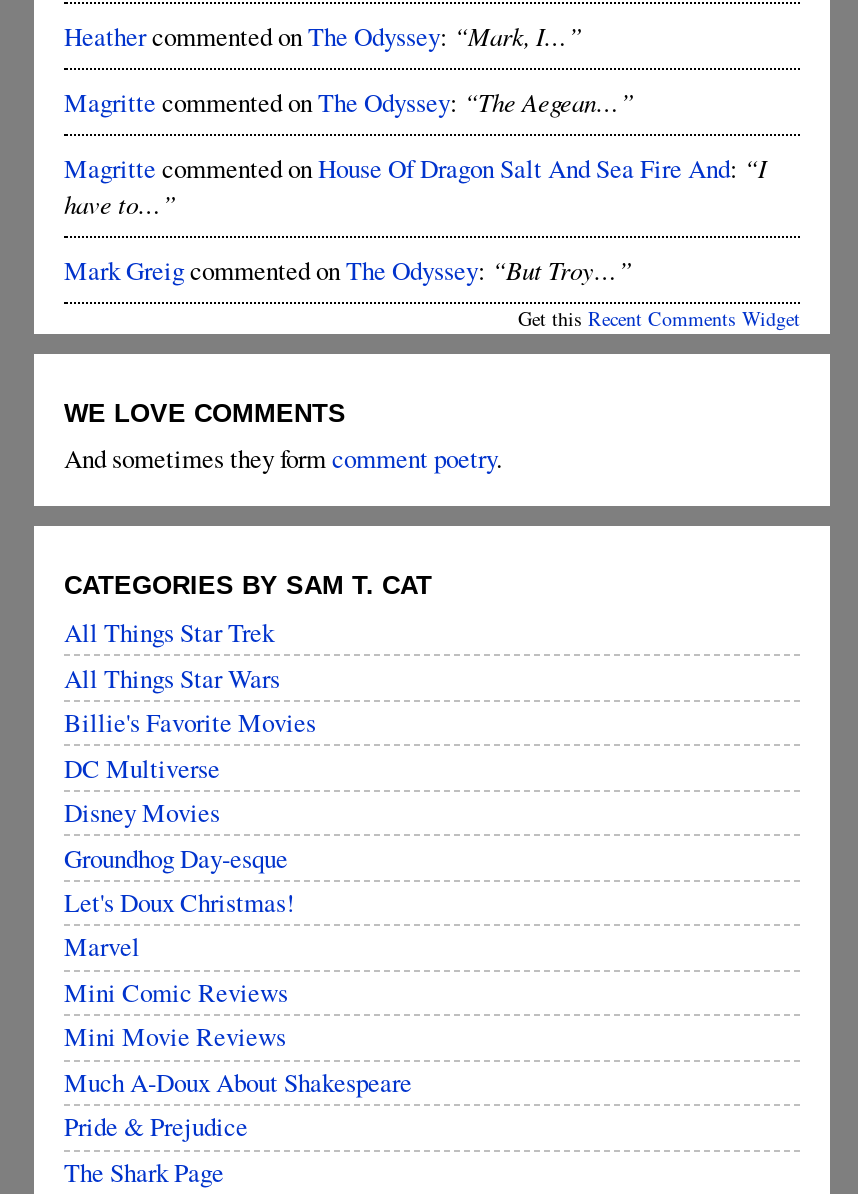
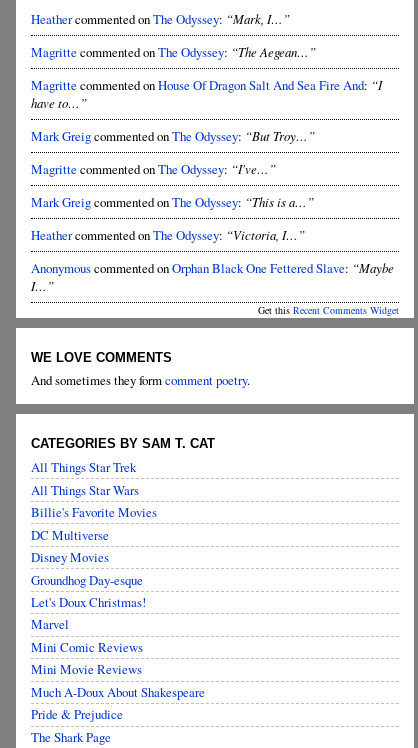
+ Magritte commented onThe Odyssey: “I've…”
+ Mark Greigcommented onThe Odyssey: “This is a…”
+ Heathercommented onThe Odyssey: “Victoria, I…”
+ Anonymous commented onOrphan Black One Fettered Slave: “Maybe
+ I…”
